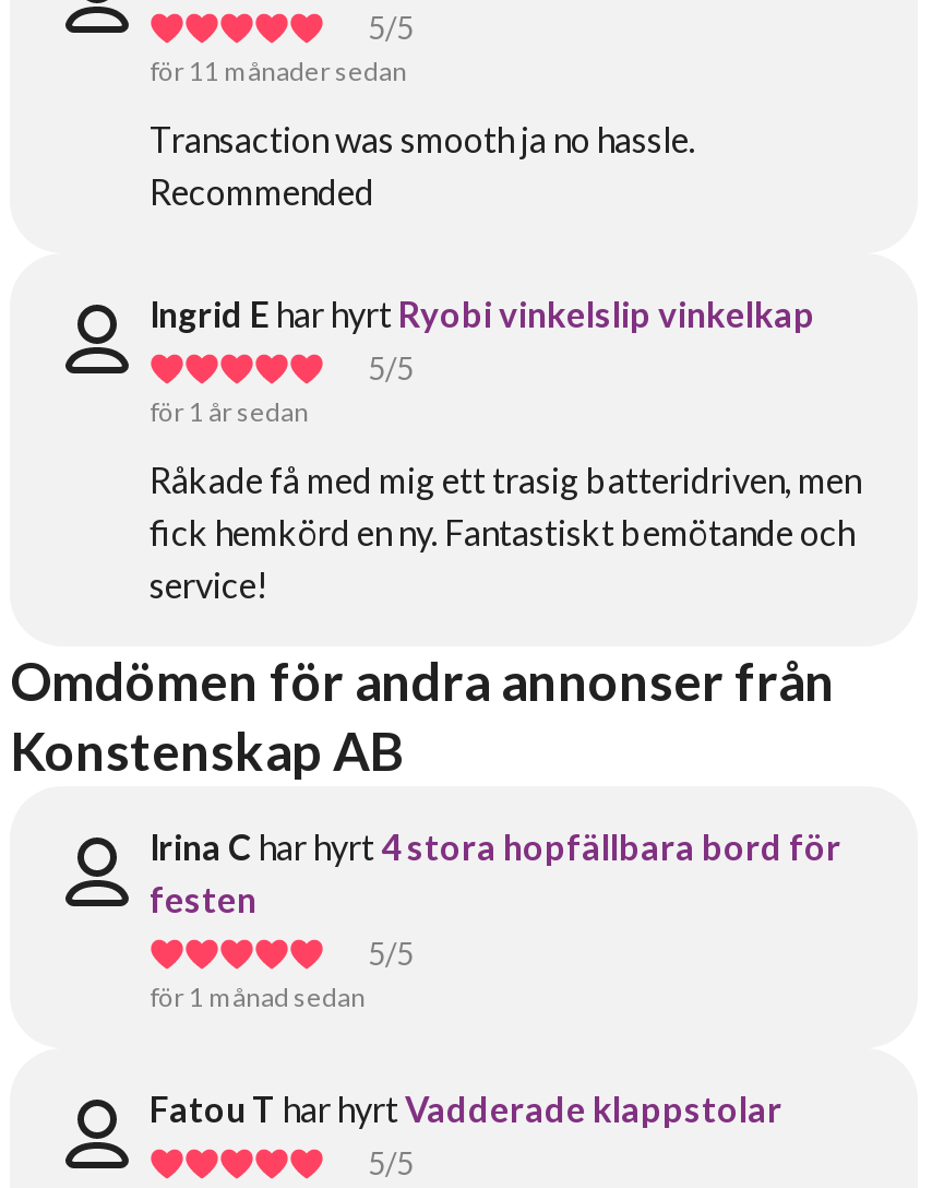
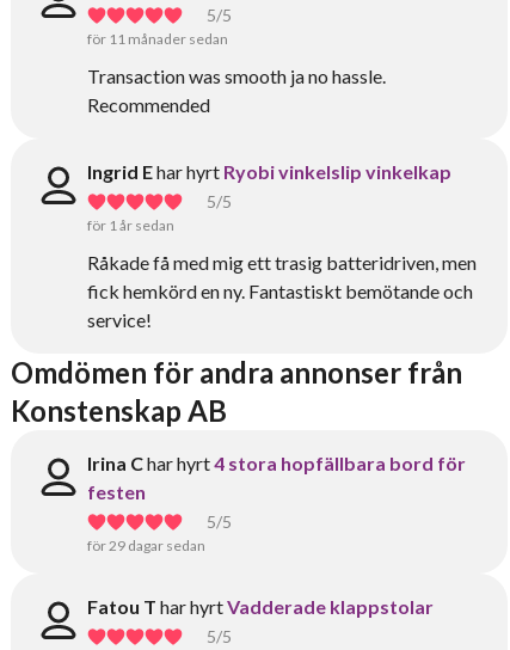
- för 1 månad sedan
+ för 29 dagar sedan
